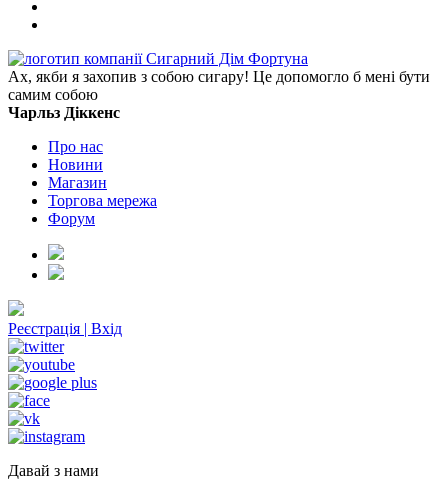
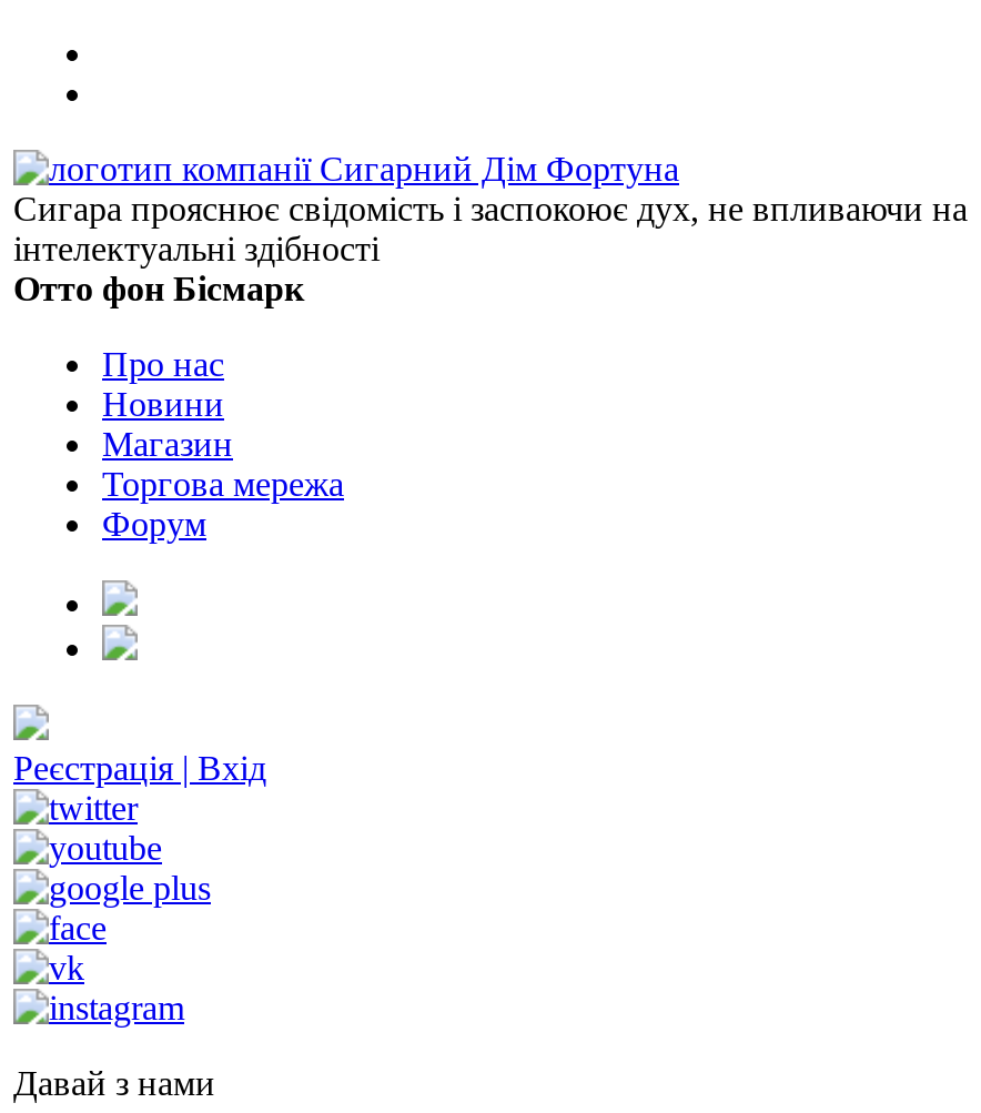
- Ах, якби я захопив з собою сигару! Це допомогло б мені бути
- самим собою
- Чарльз Діккенс
+ Сигара прояснює свідомість і заспокоює дух, не впливаючи на
+ інтелектуальні здібності
+ Отто фон Бісмарк
